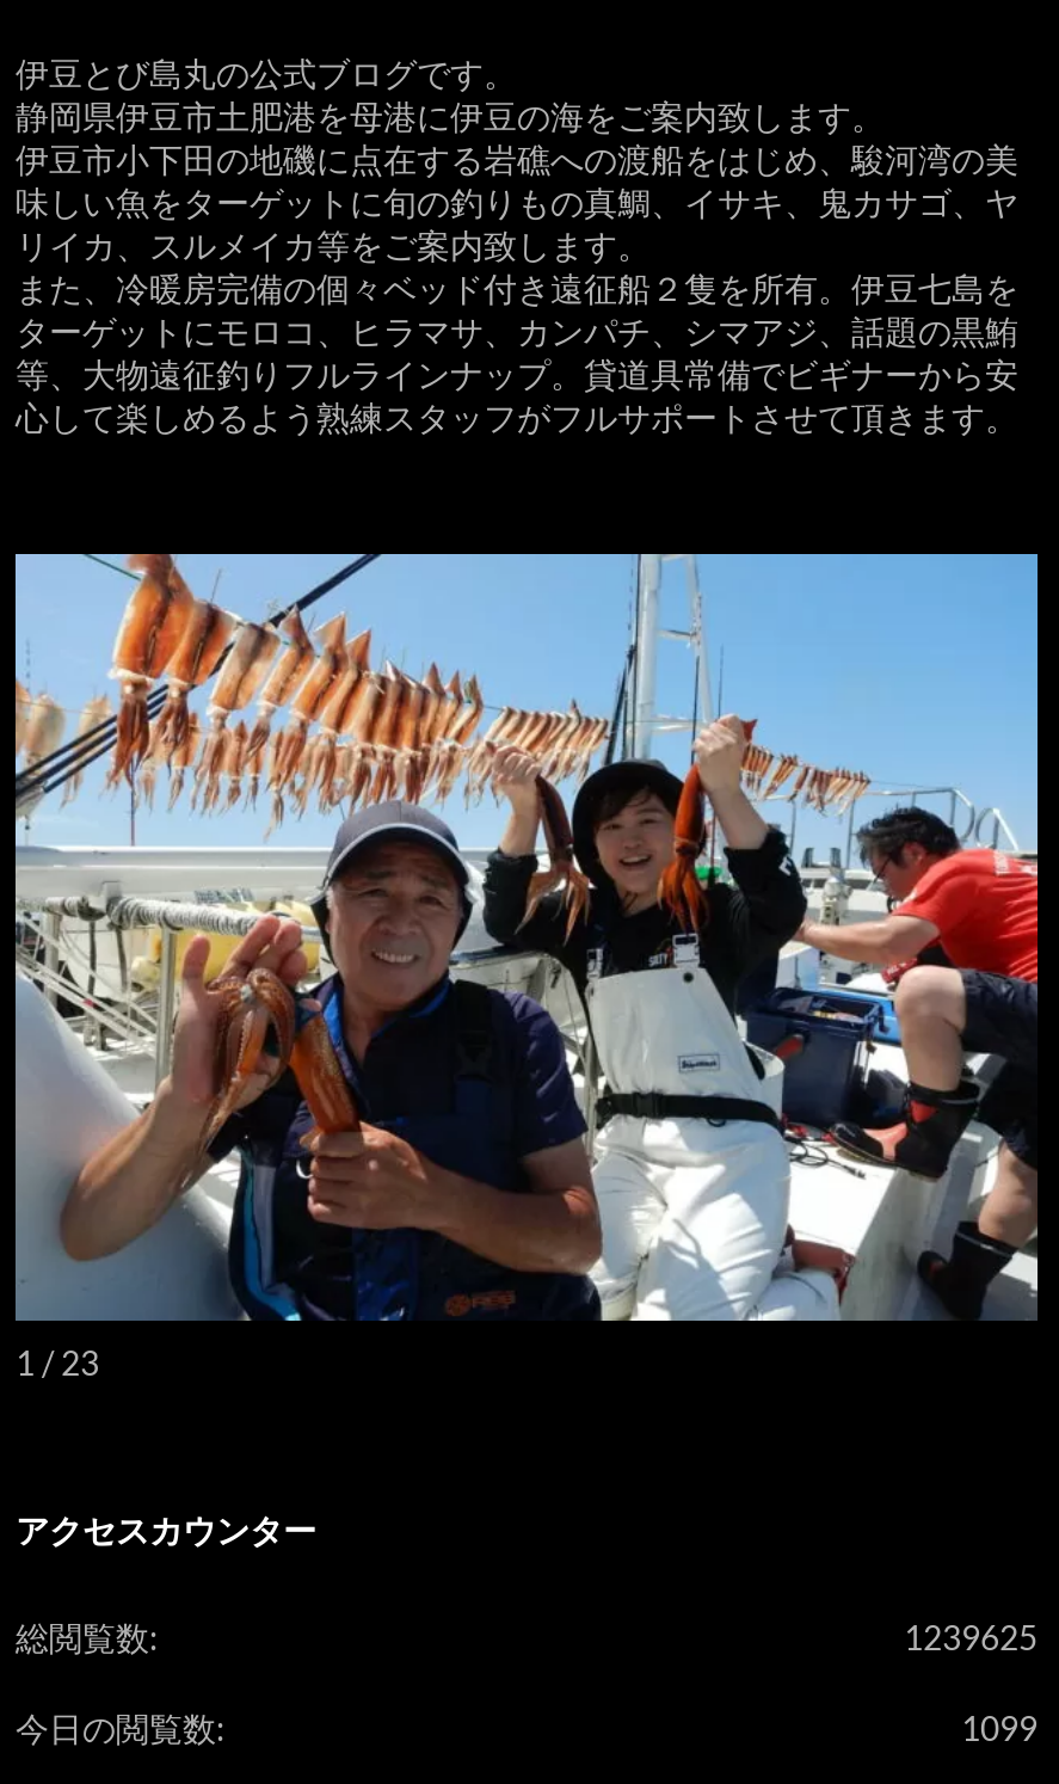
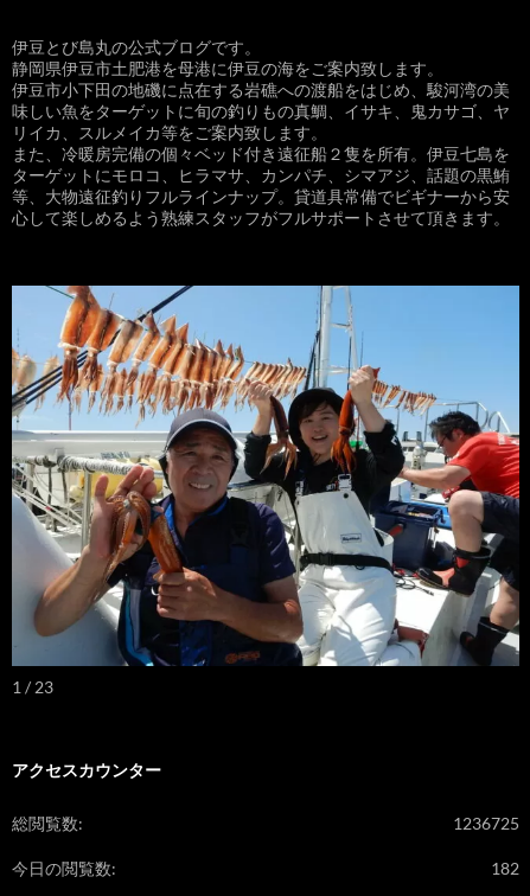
- 1239625
+ 1236725

- 1099
+ 182
